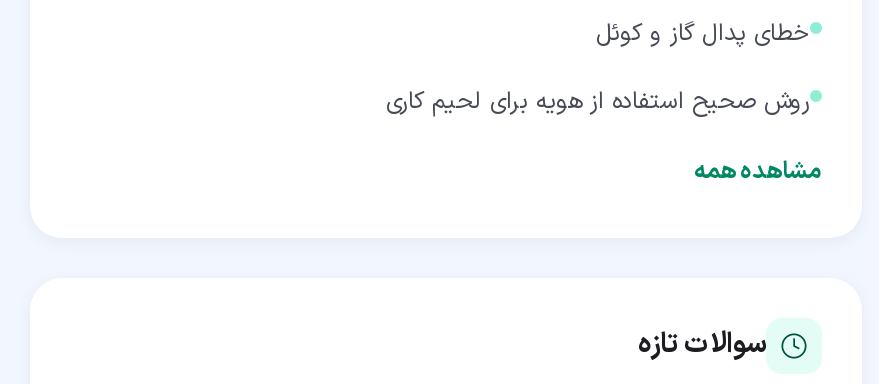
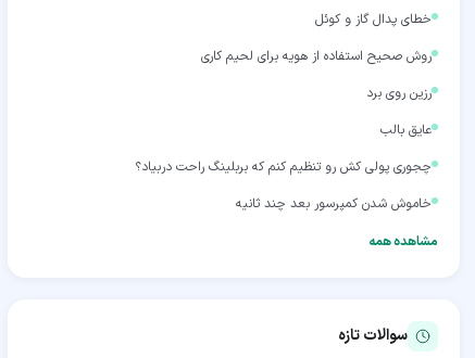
+ رزین روی برد
+ عایق بالب
+ چجوری پولی کش رو تنظیم کنم که بربلینگ راحت دربیاد؟
+ خاموش شدن کمپرسور بعد چند ثانیه
